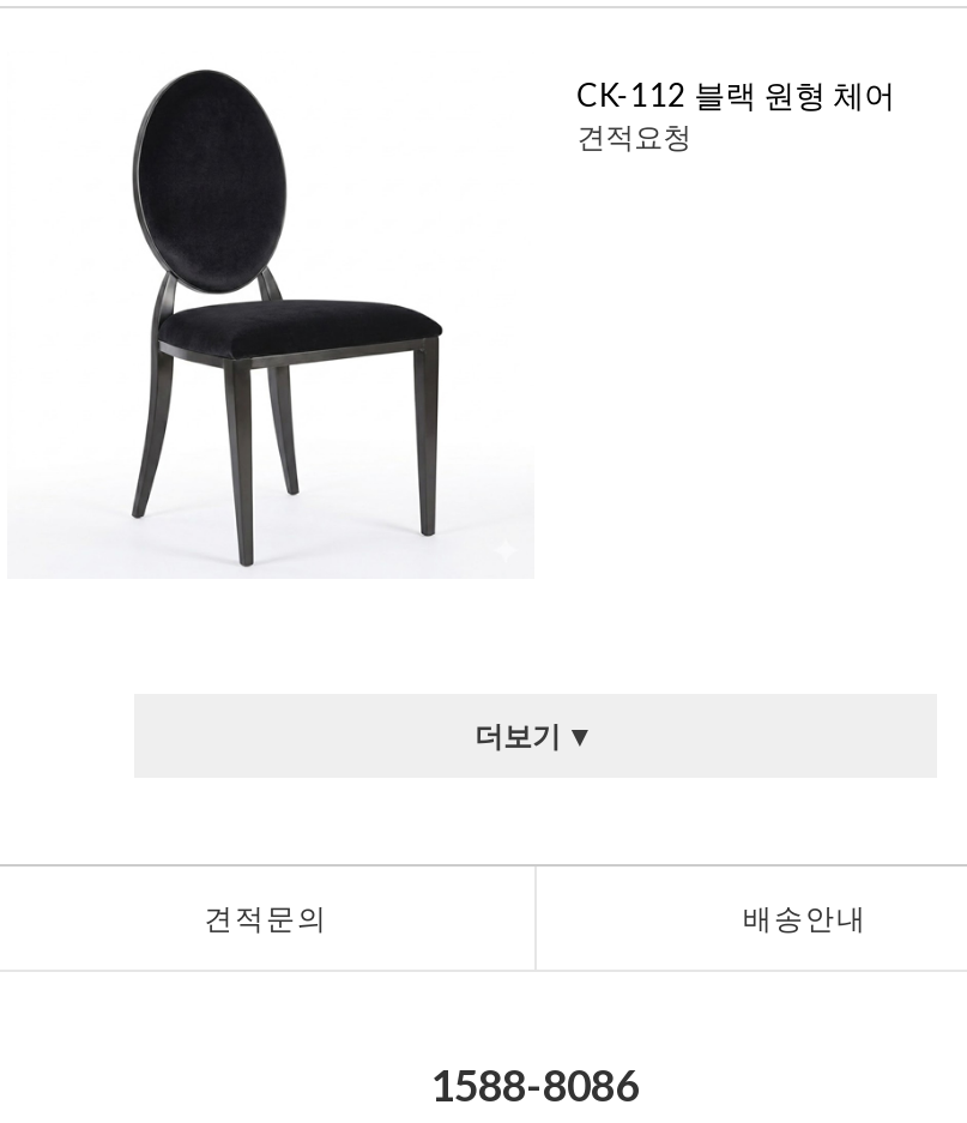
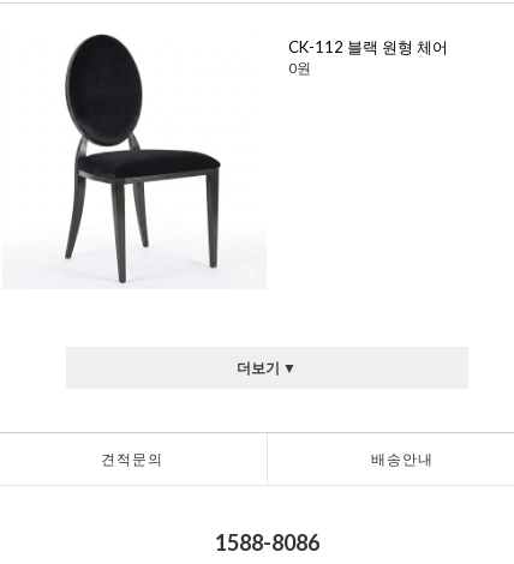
- 견적요청
+ 0원
